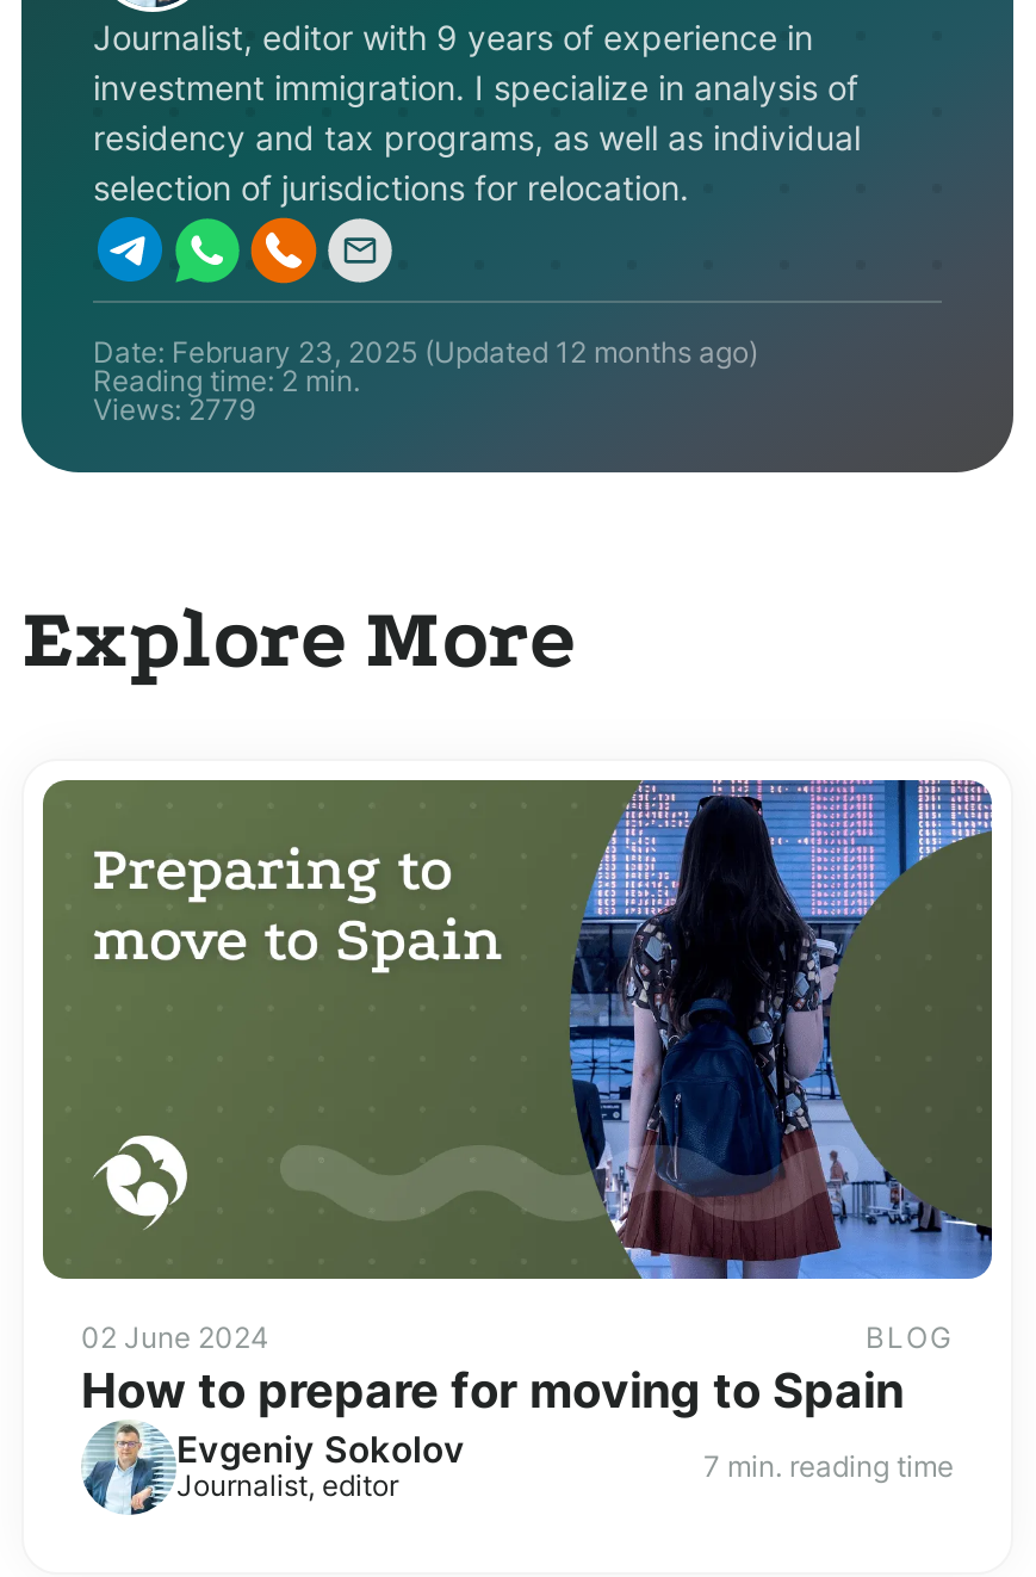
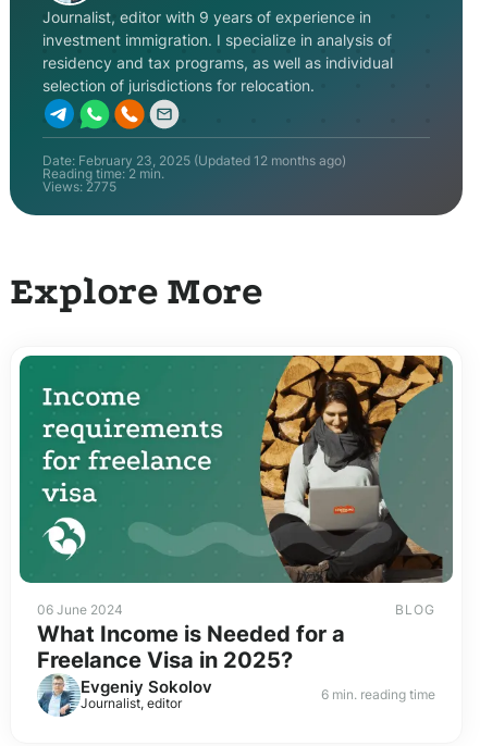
- Views:2779
+ Views:2775

- [image]
- 02 June 2024
+ [image]
+ 06 June 2024

- How to prepare for moving to Spain
+ What Income is Needed for a
+ Freelance Visa in 2025?

- 7 min. reading time
+ 6 min. reading time
